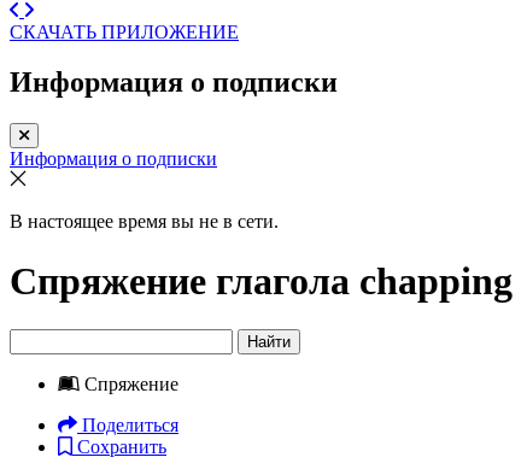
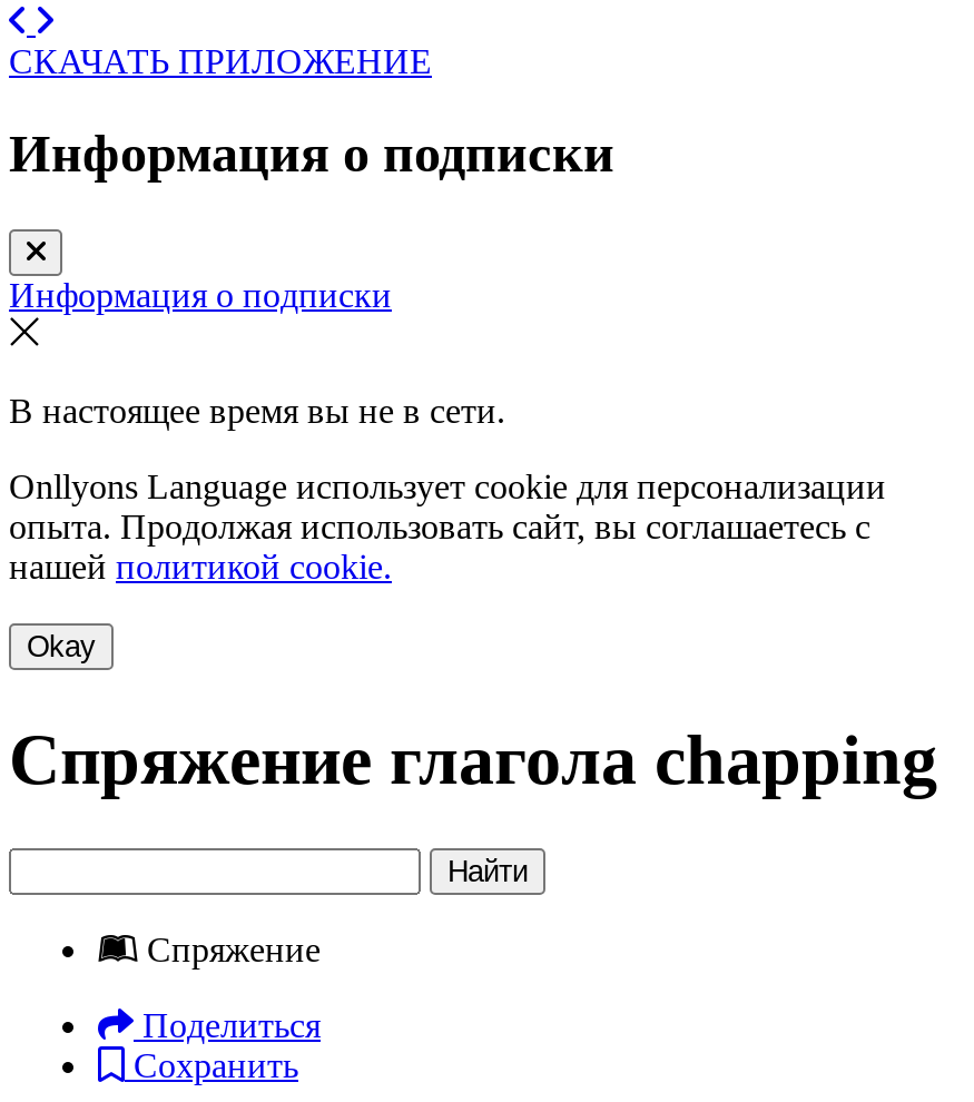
+ Onllyons Language использует cookie для персонализации
+ опыта. Продолжая использовать сайт, вы соглашаетесь с
+ нашей политикой cookie.
+ Okay
